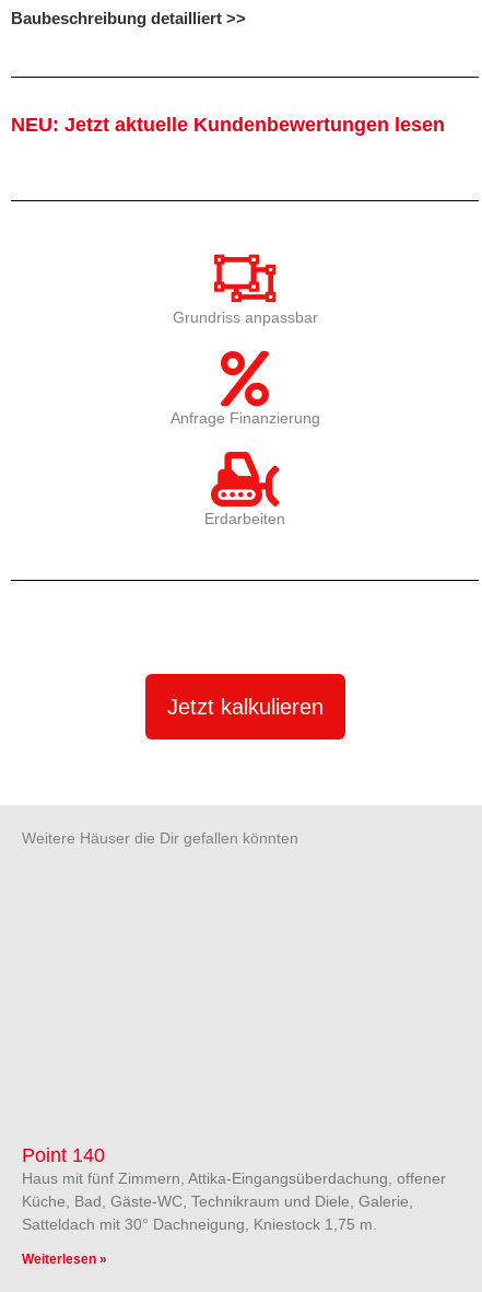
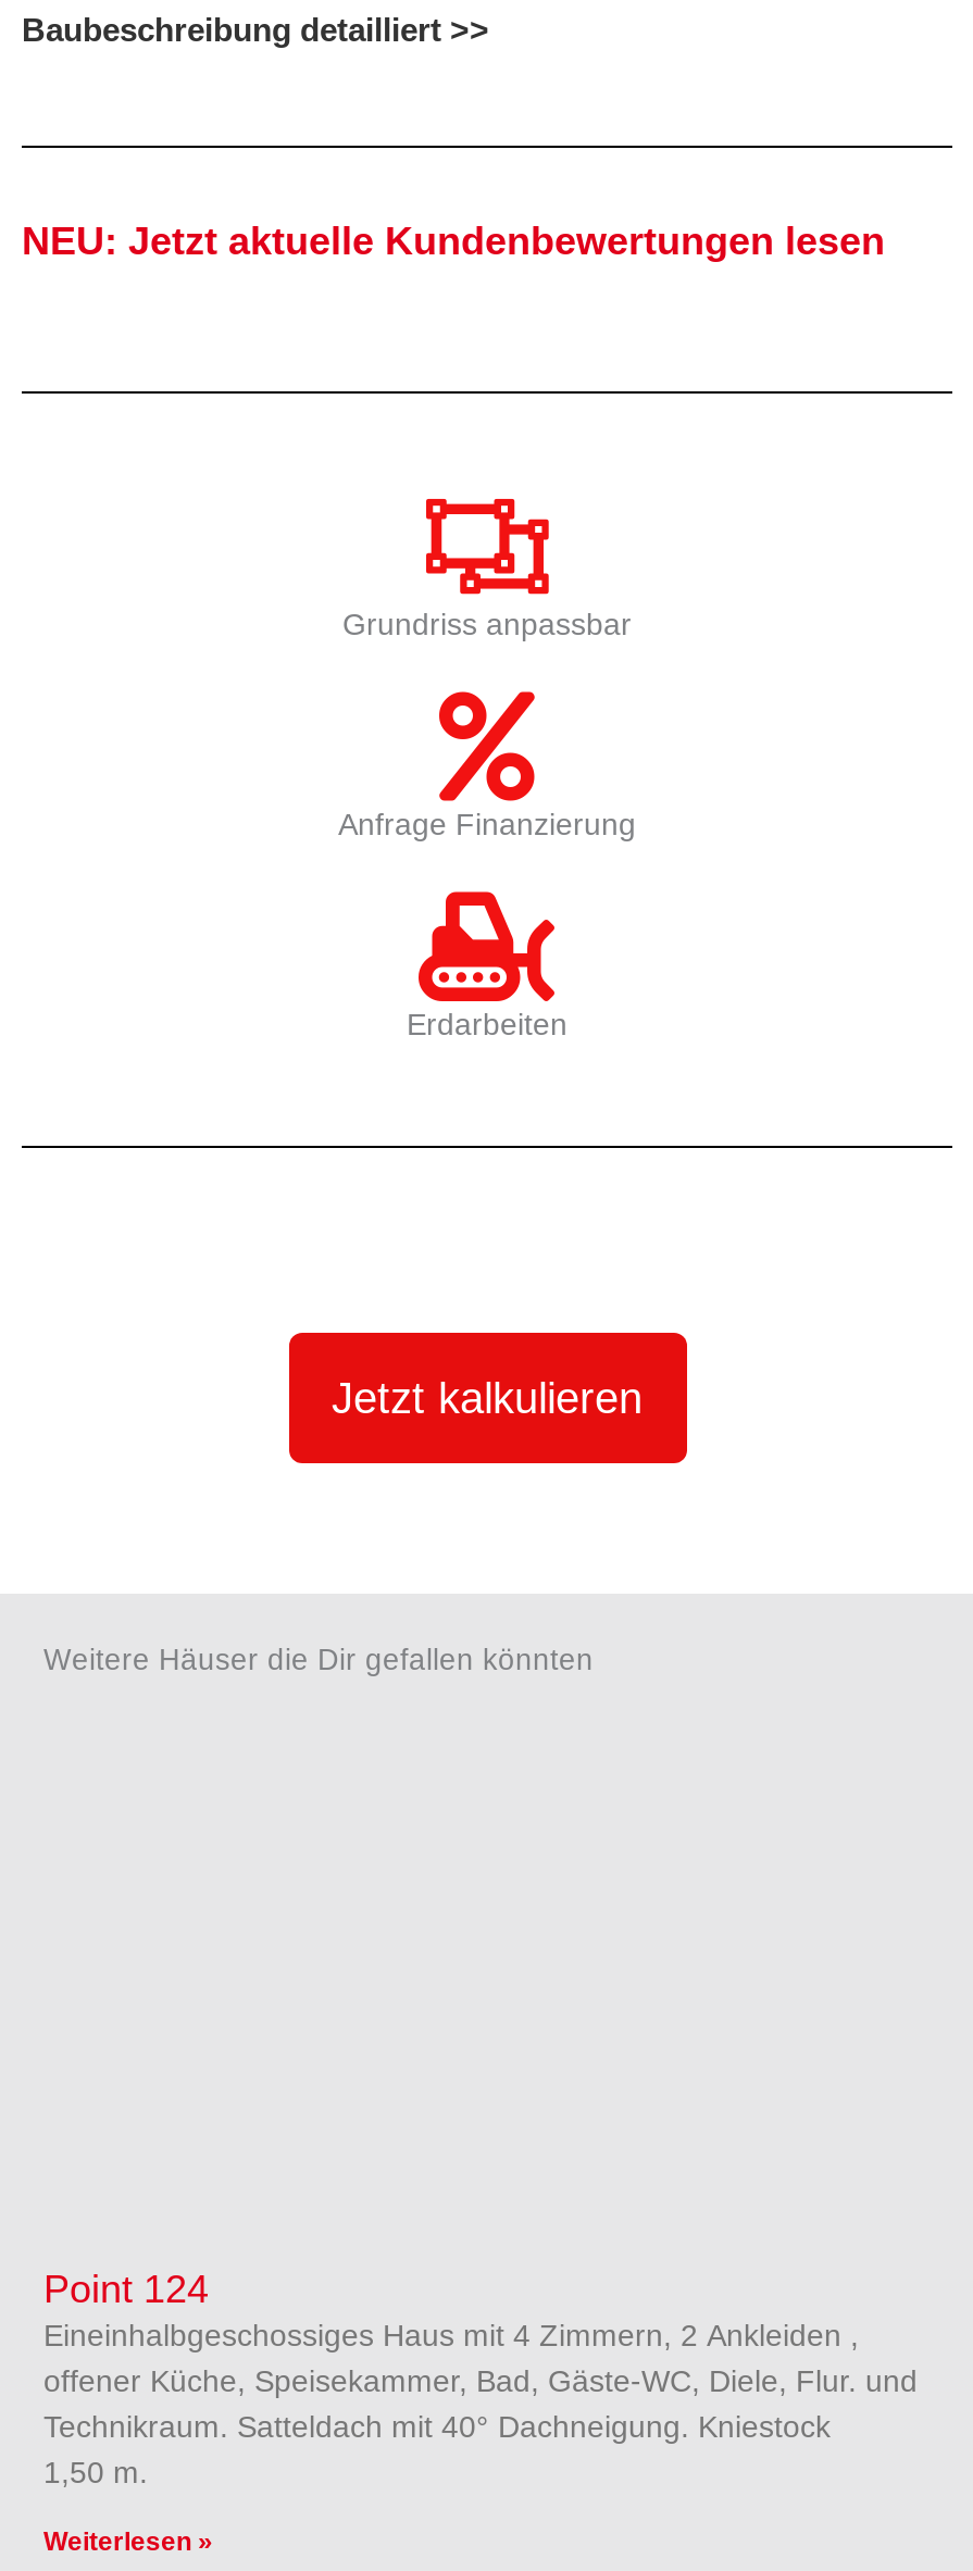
- Point 140
- Haus mit fünf Zimmern, Attika-Eingangsüberdachung, offener
- Küche, Bad, Gäste-WC, Technikraum und Diele, Galerie,
- Satteldach mit 30° Dachneigung, Kniestock 1,75 m.
+ Point 124
+ Eineinhalbgeschossiges Haus mit 4 Zimmern, 2 Ankleiden ,
+ offener Küche, Speisekammer, Bad, Gäste-WC, Diele, Flur. und
+ Technikraum. Satteldach mit 40° Dachneigung. Kniestock
+ 1,50 m.
